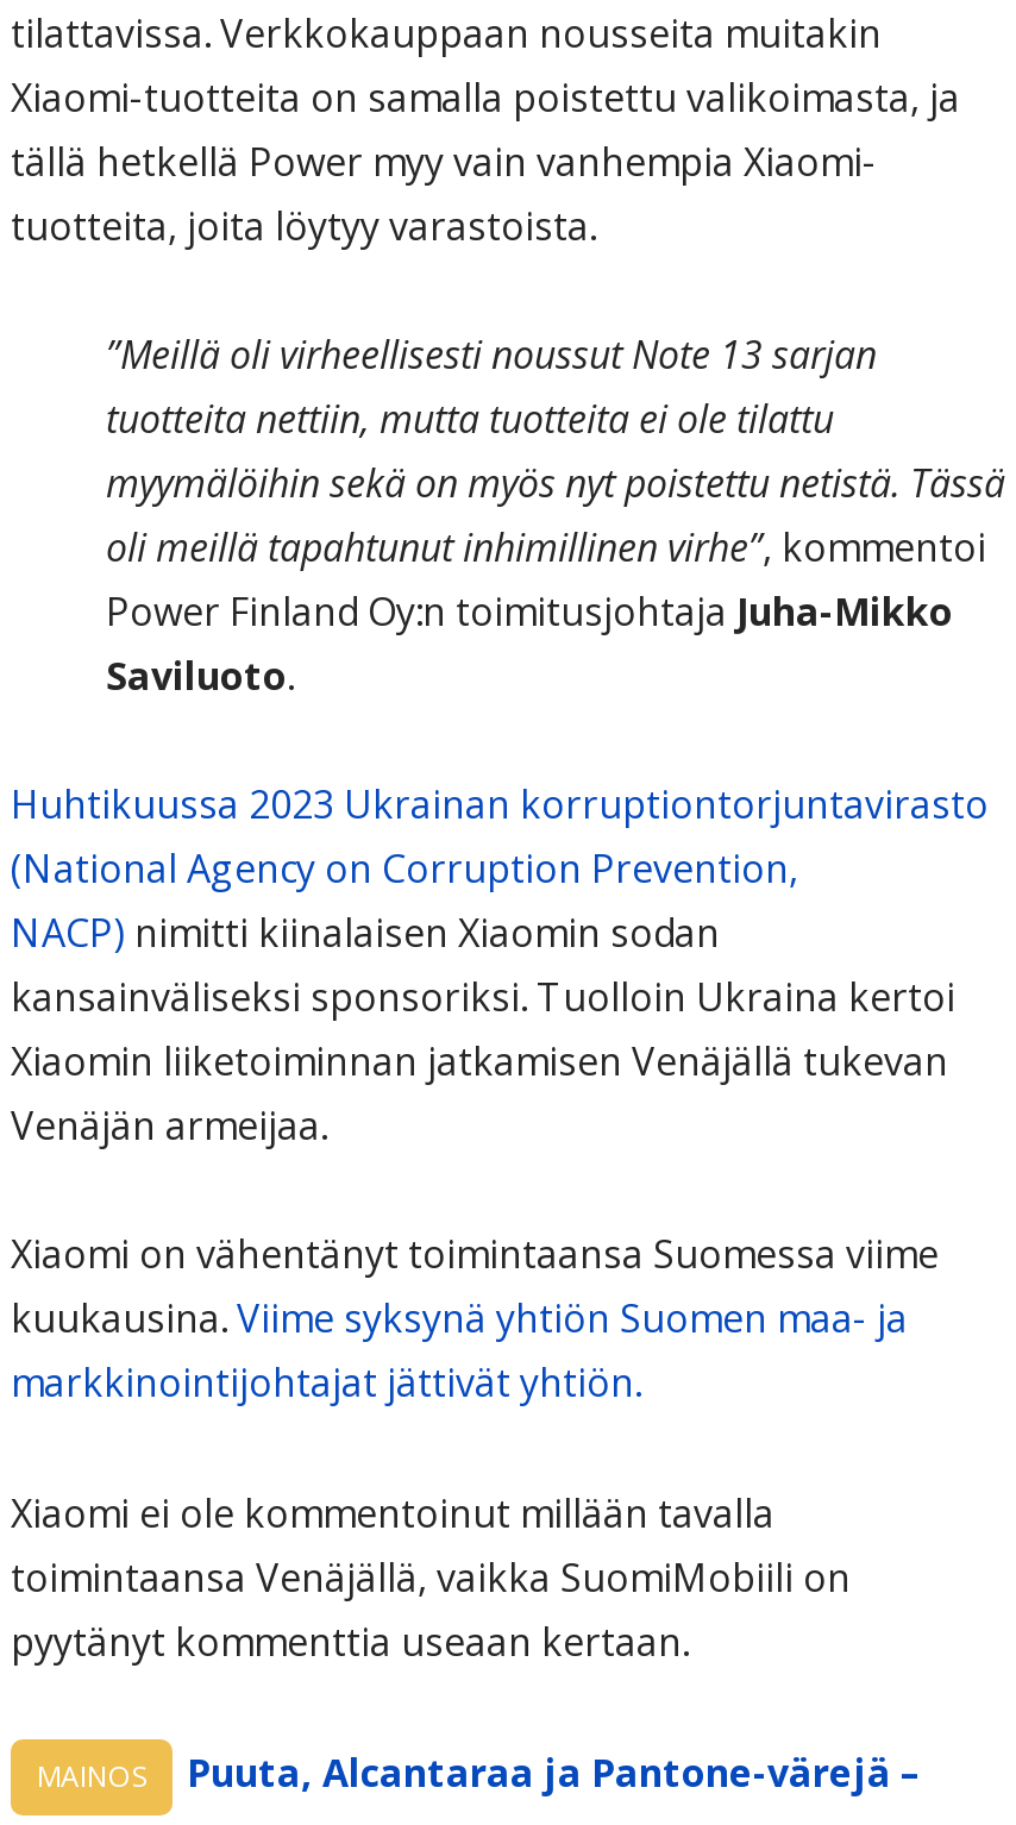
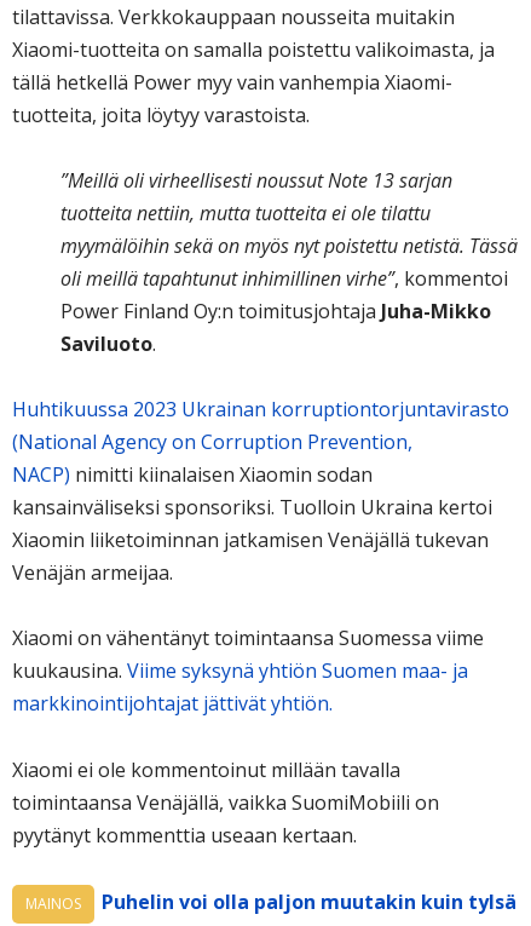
- Puuta, Alcantaraa ja Pantone-värejä –
+ Puhelin voi olla paljon muutakin kuin tylsä
